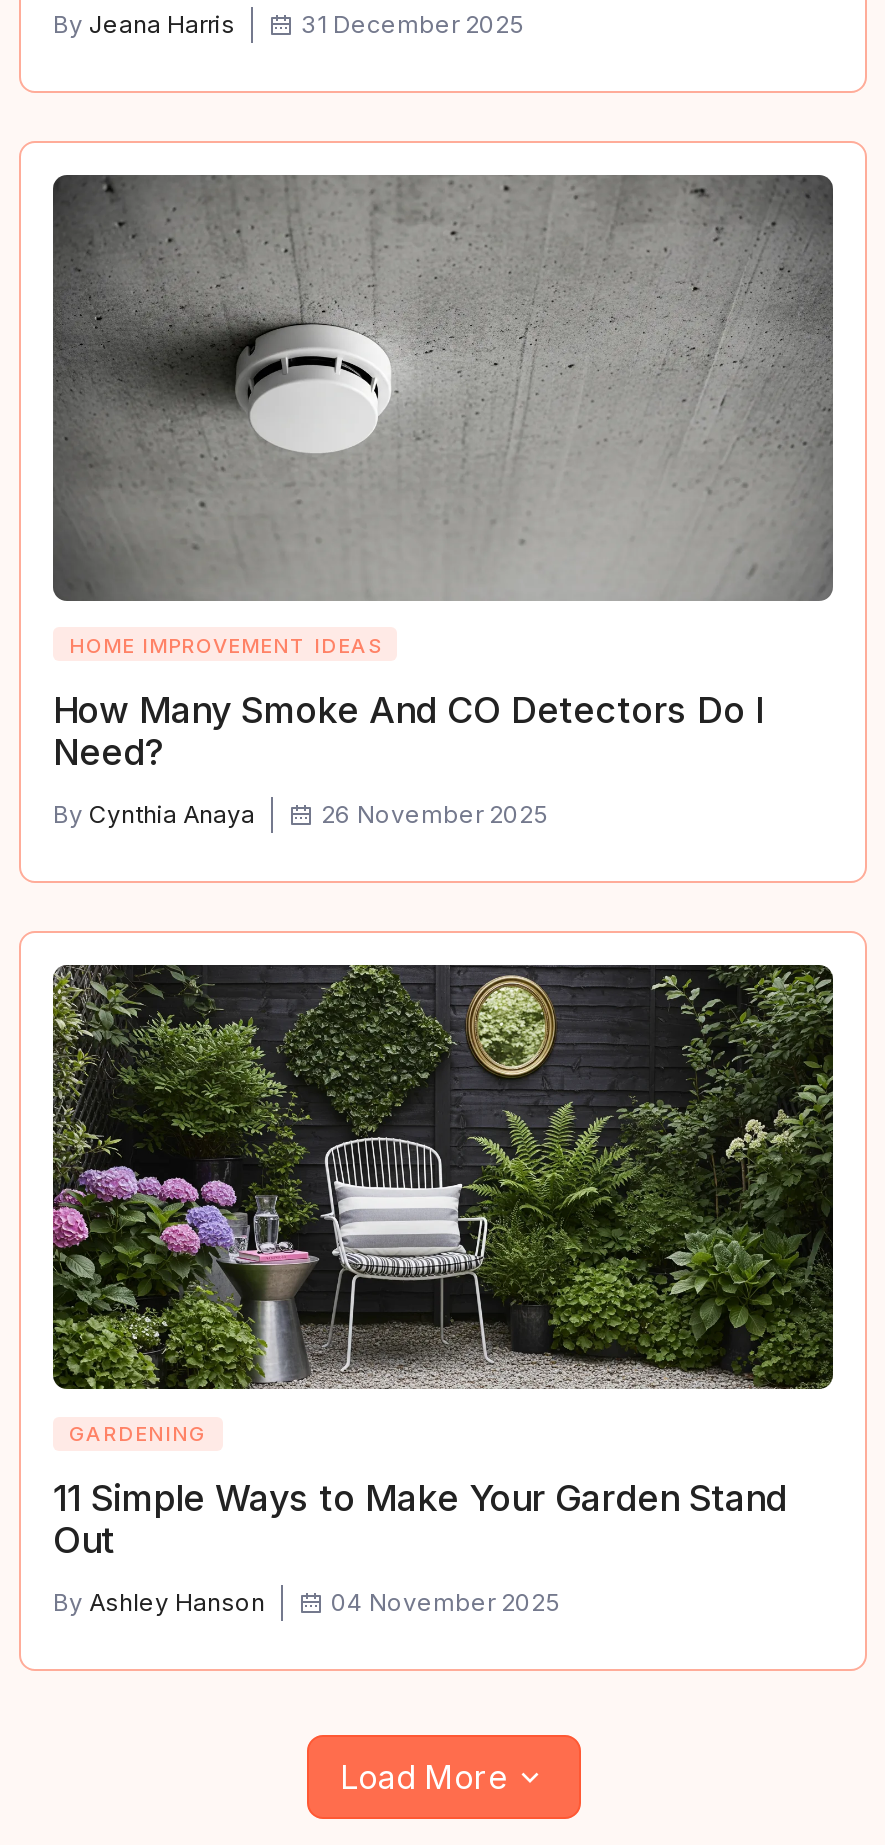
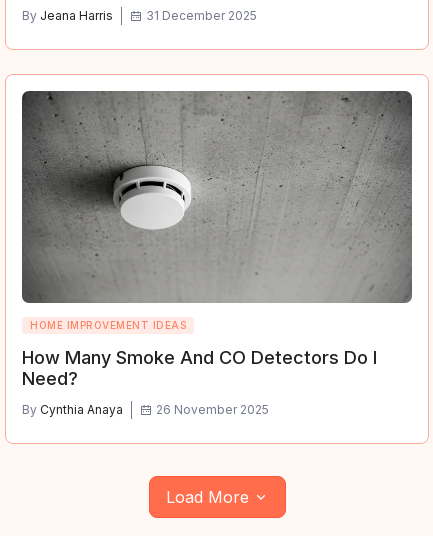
- [image]
- GARDENING
- 11 Simple Ways to Make Your Garden Stand
- Out
- By Ashley Hanson
- 04 November 2025
